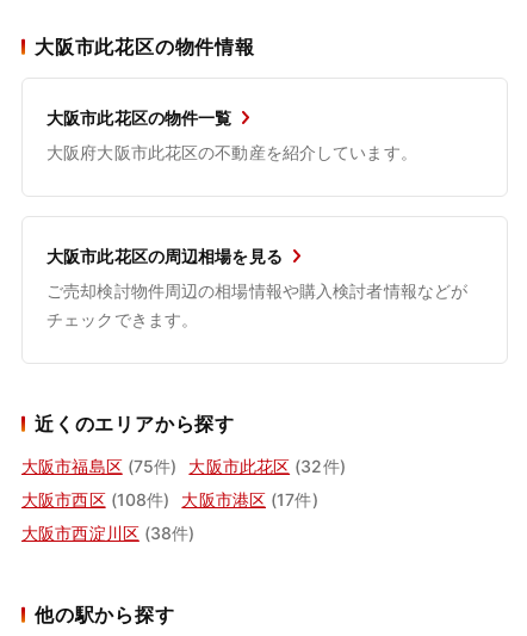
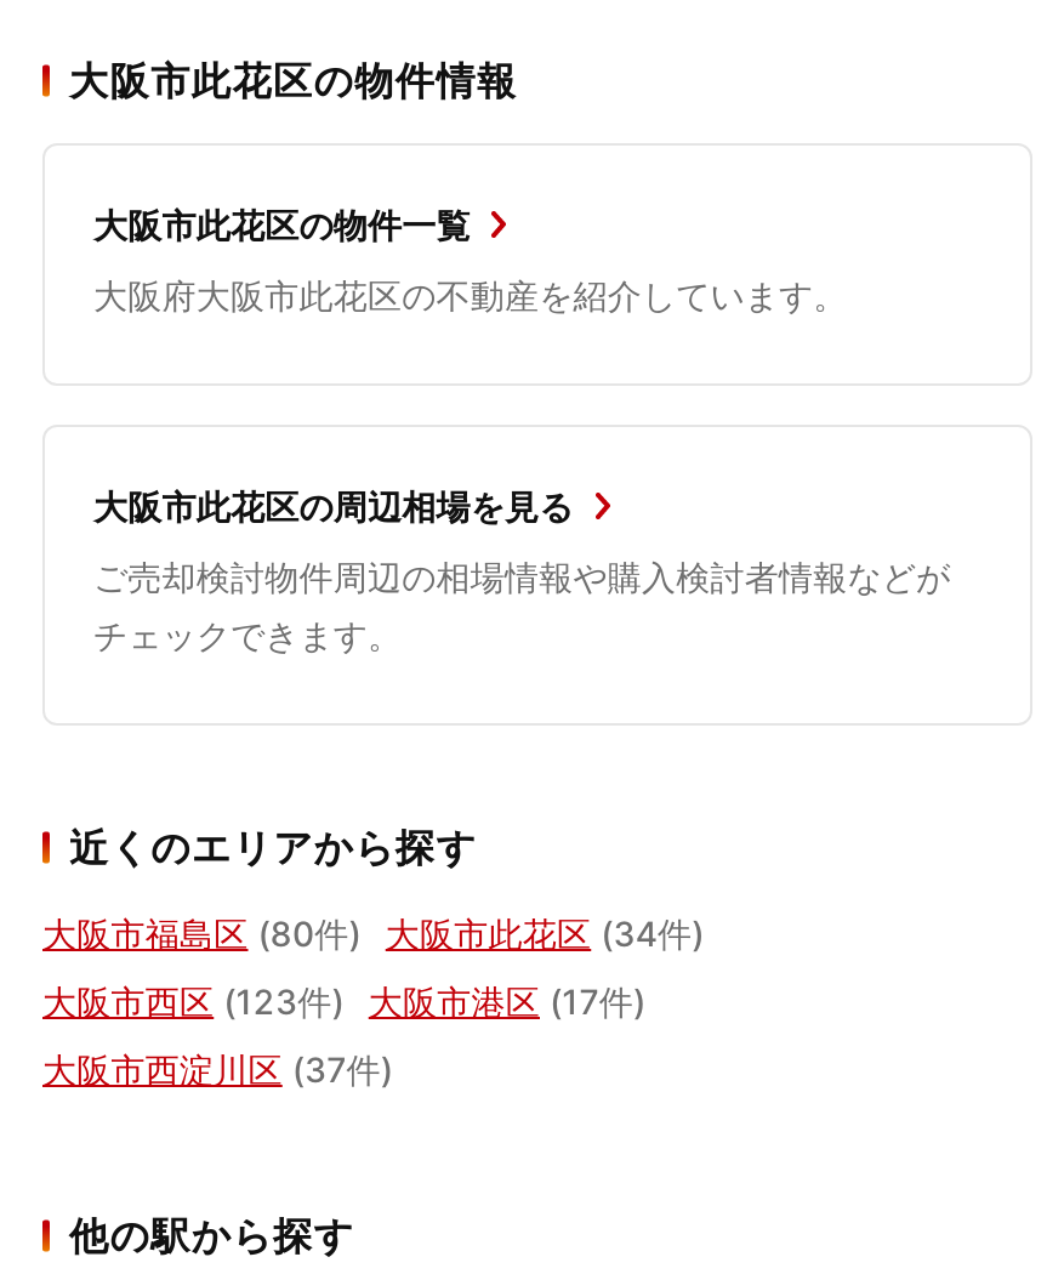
- 大阪市福島区 (75件) 大阪市此花区 (32件)
+ 大阪市福島区 (80件) 大阪市此花区 (34件)

- 大阪市西区 (108件) 大阪市港区 (17件)
+ 大阪市西区 (123件) 大阪市港区 (17件)

- 大阪市西淀川区 (38件)
+ 大阪市西淀川区 (37件)
